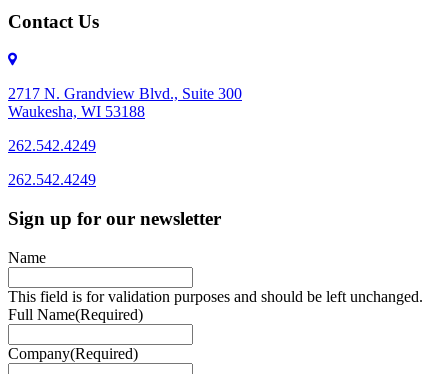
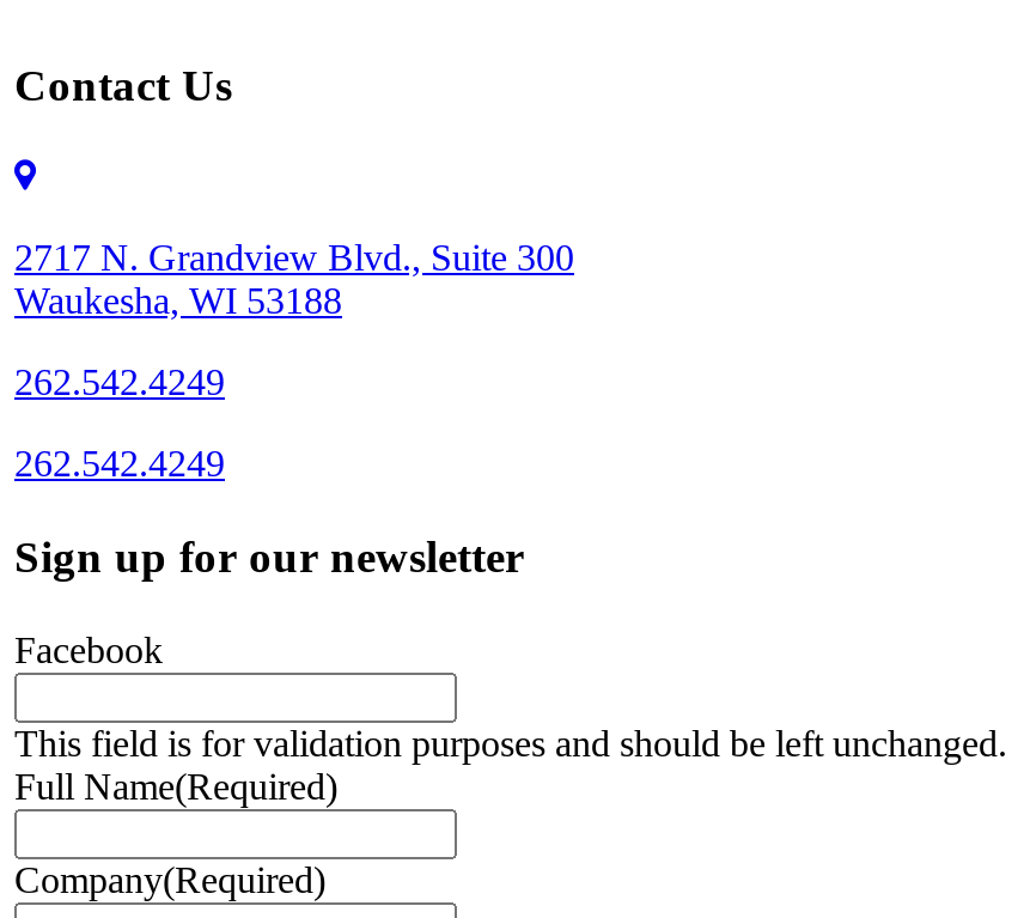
- Name
+ Facebook
